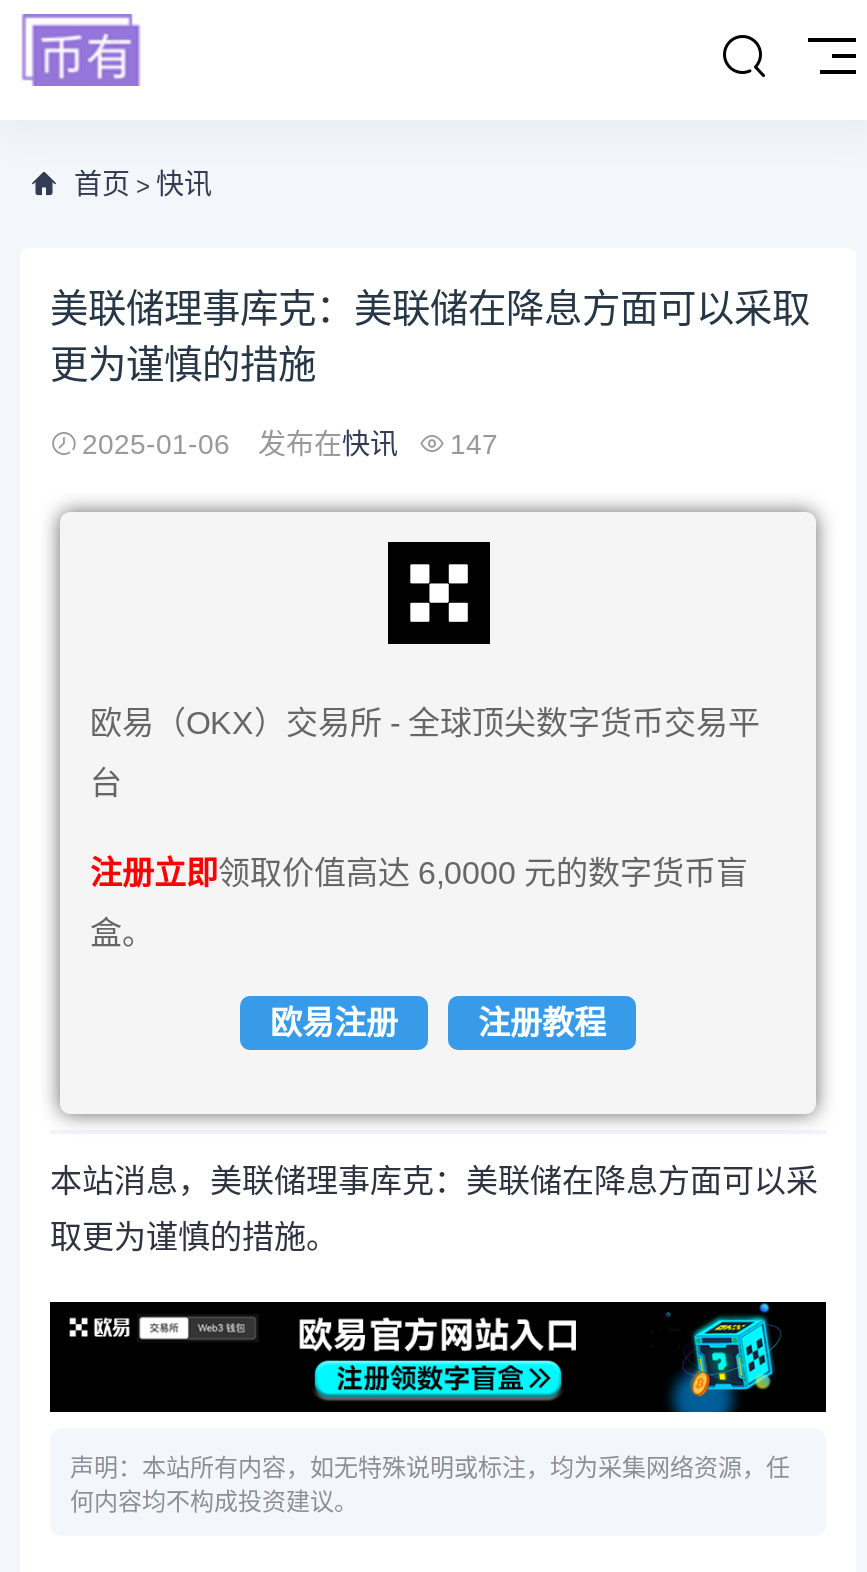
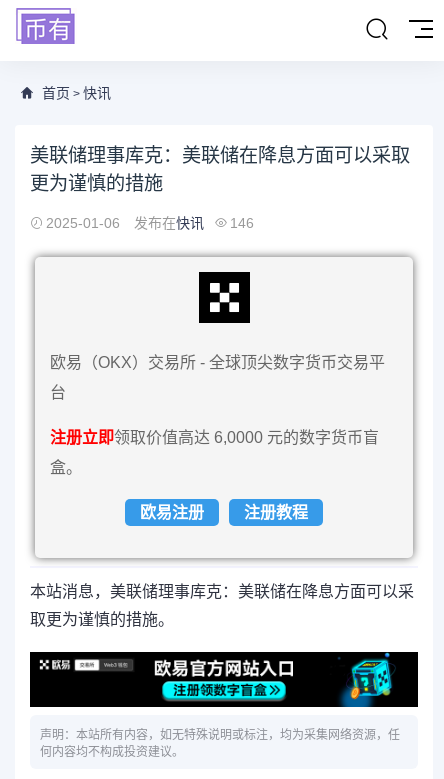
- 2025-01-06 发布在快讯 147
+ 2025-01-06 发布在快讯 146
